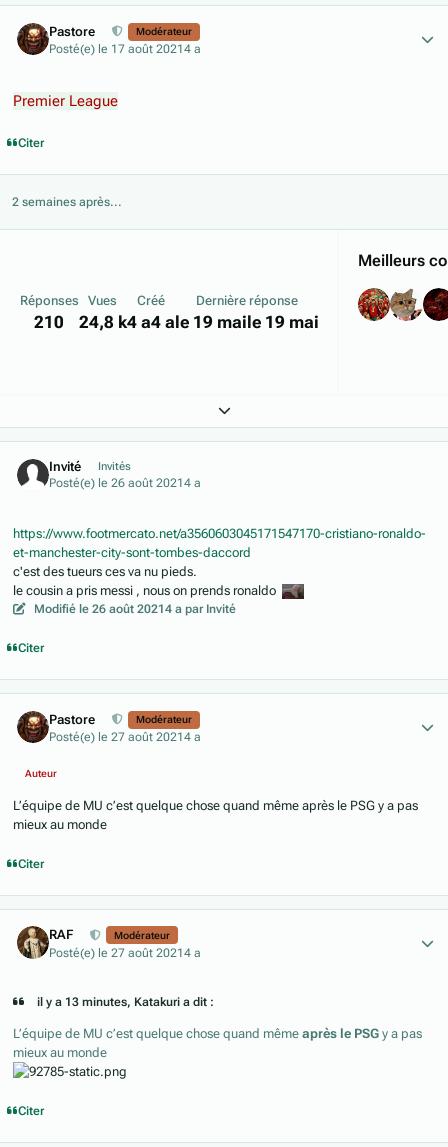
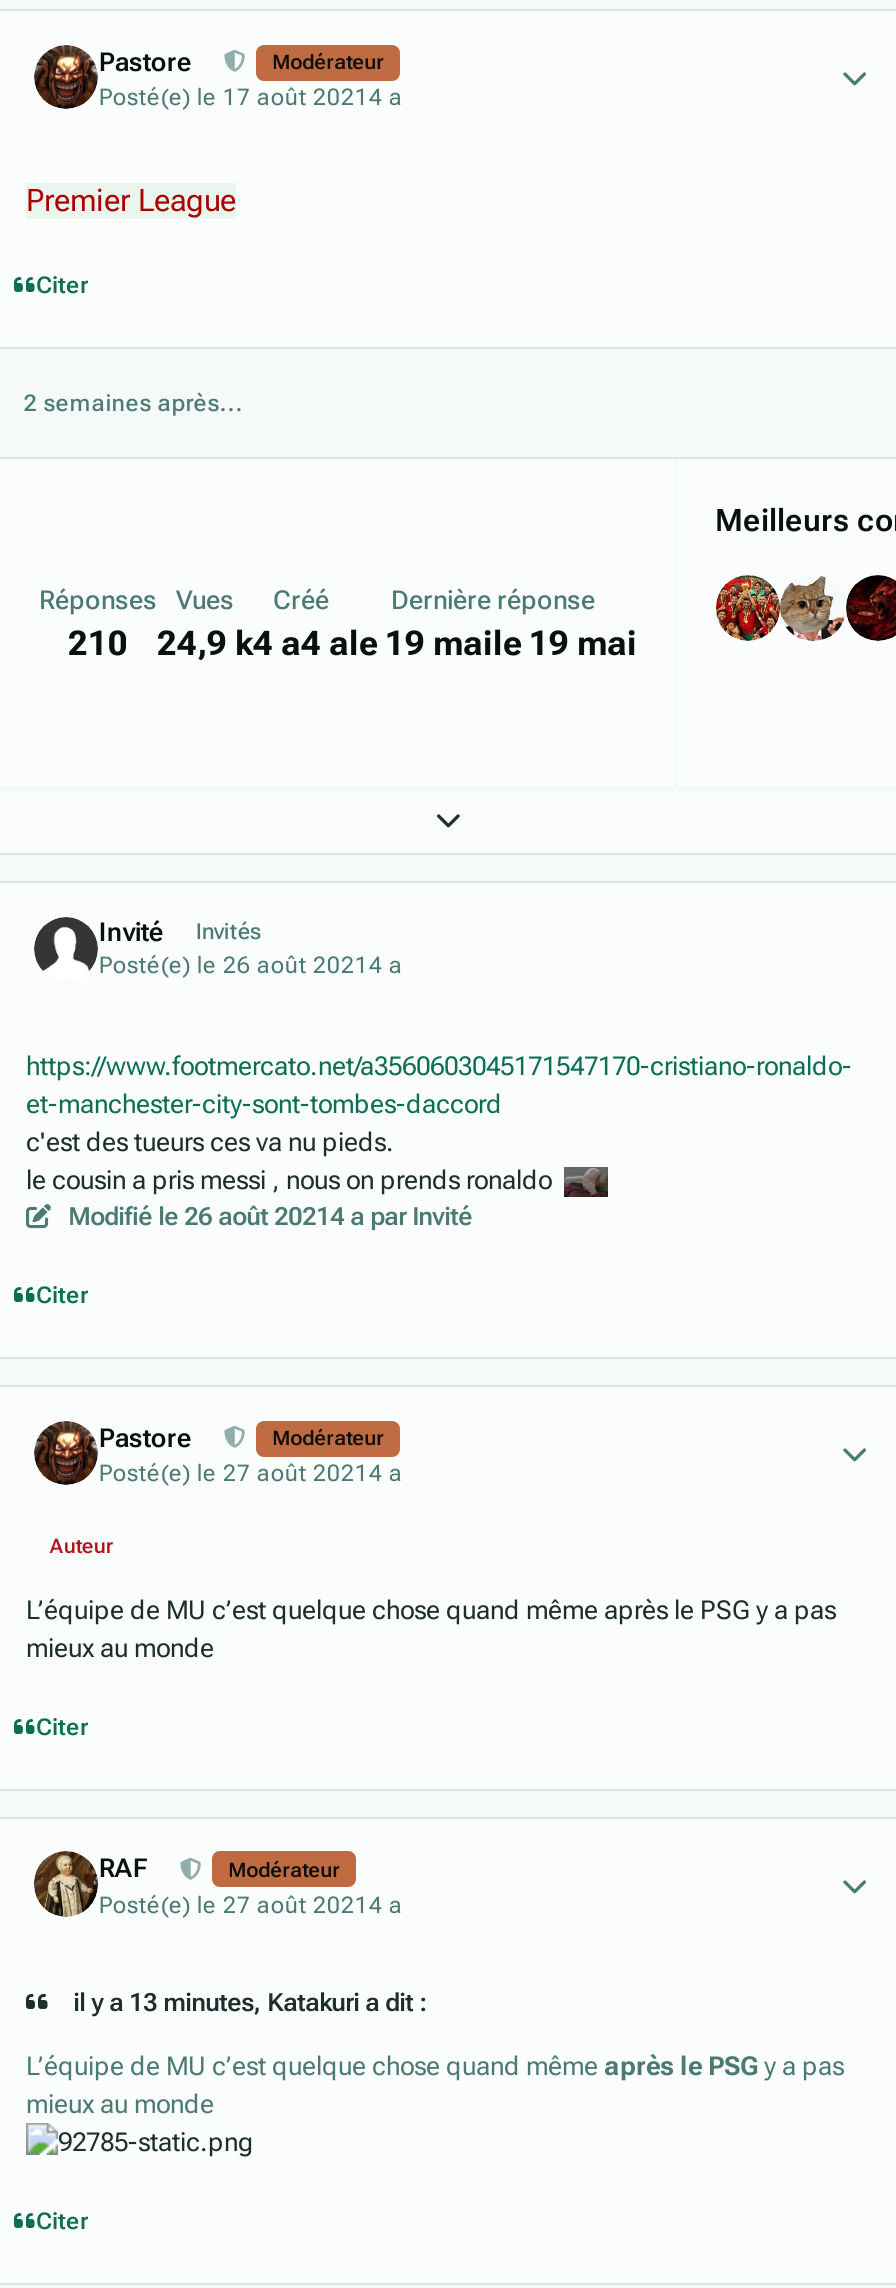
- 210 24,8 k 4 a4 a le 19 maile 19 mai
+ 210 24,9 k 4 a4 a le 19 maile 19 mai
